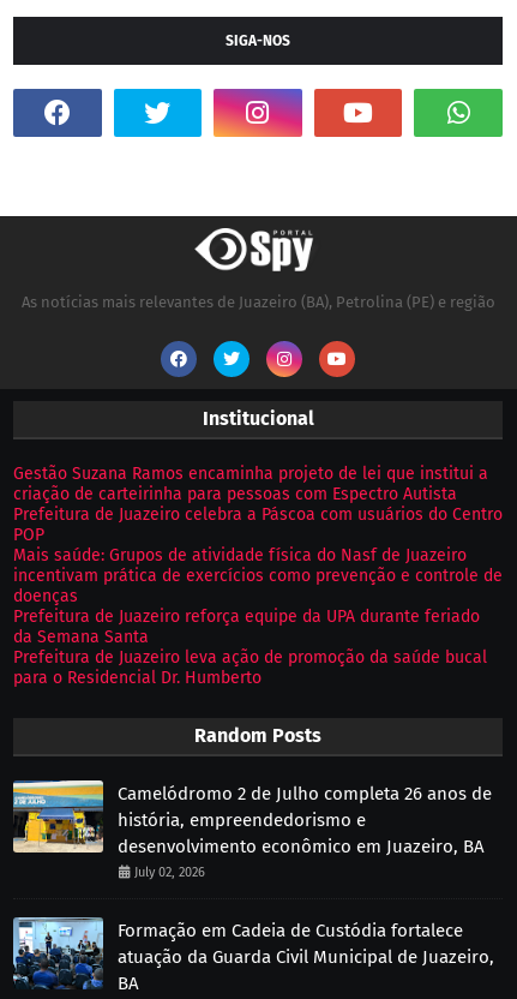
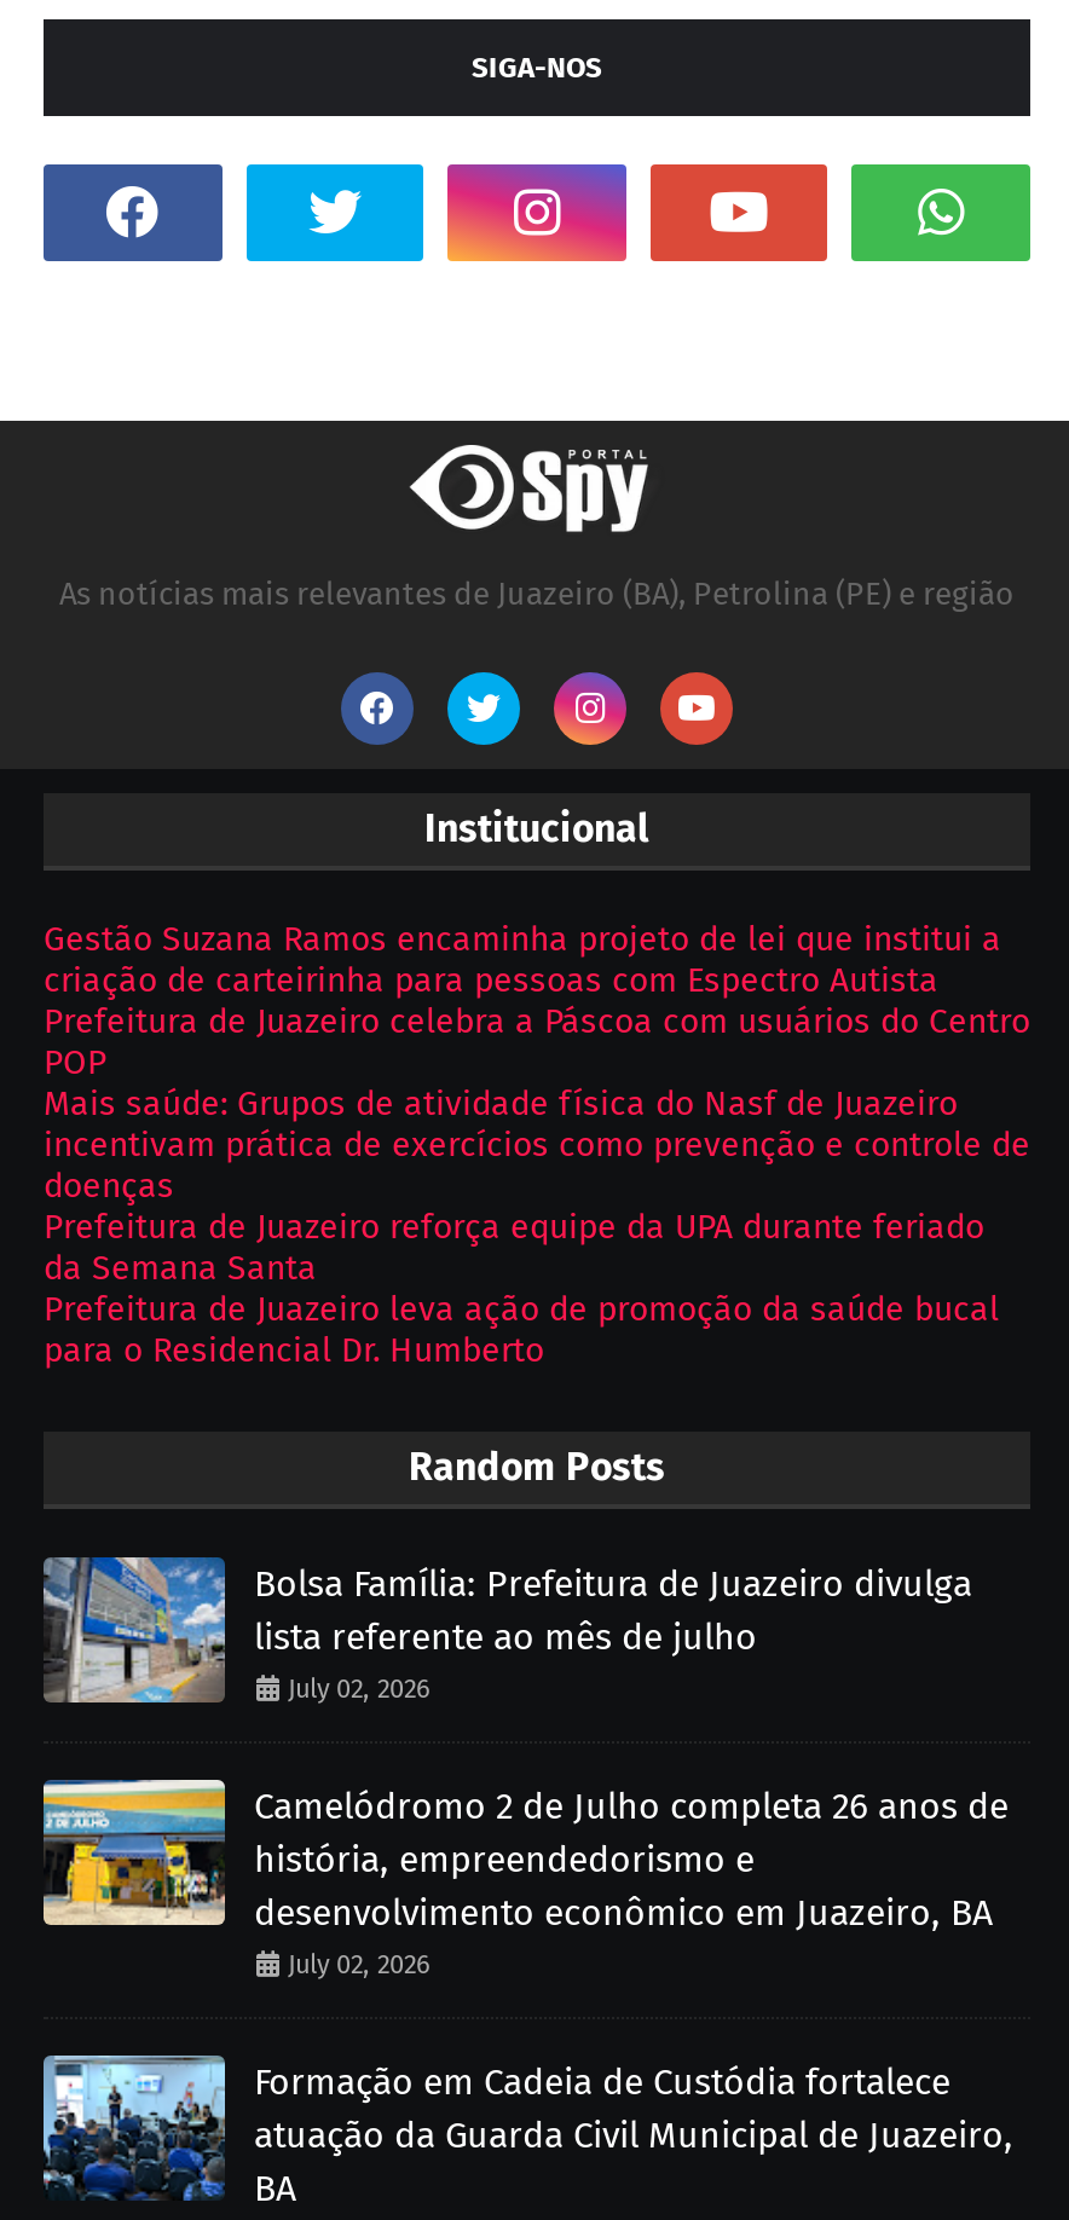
+ [image]
+ Bolsa Família: Prefeitura de Juazeiro divulga
+ lista referente ao mês de julho
+ July 02, 2026
